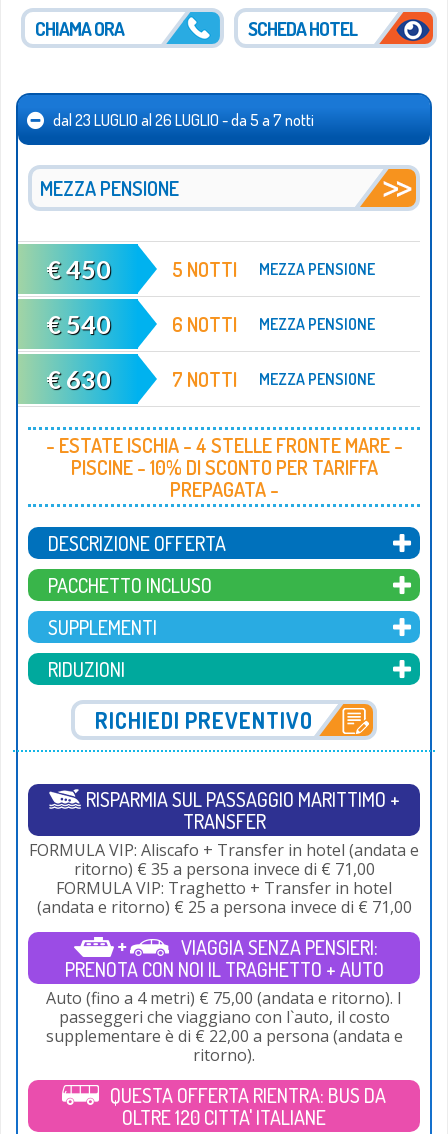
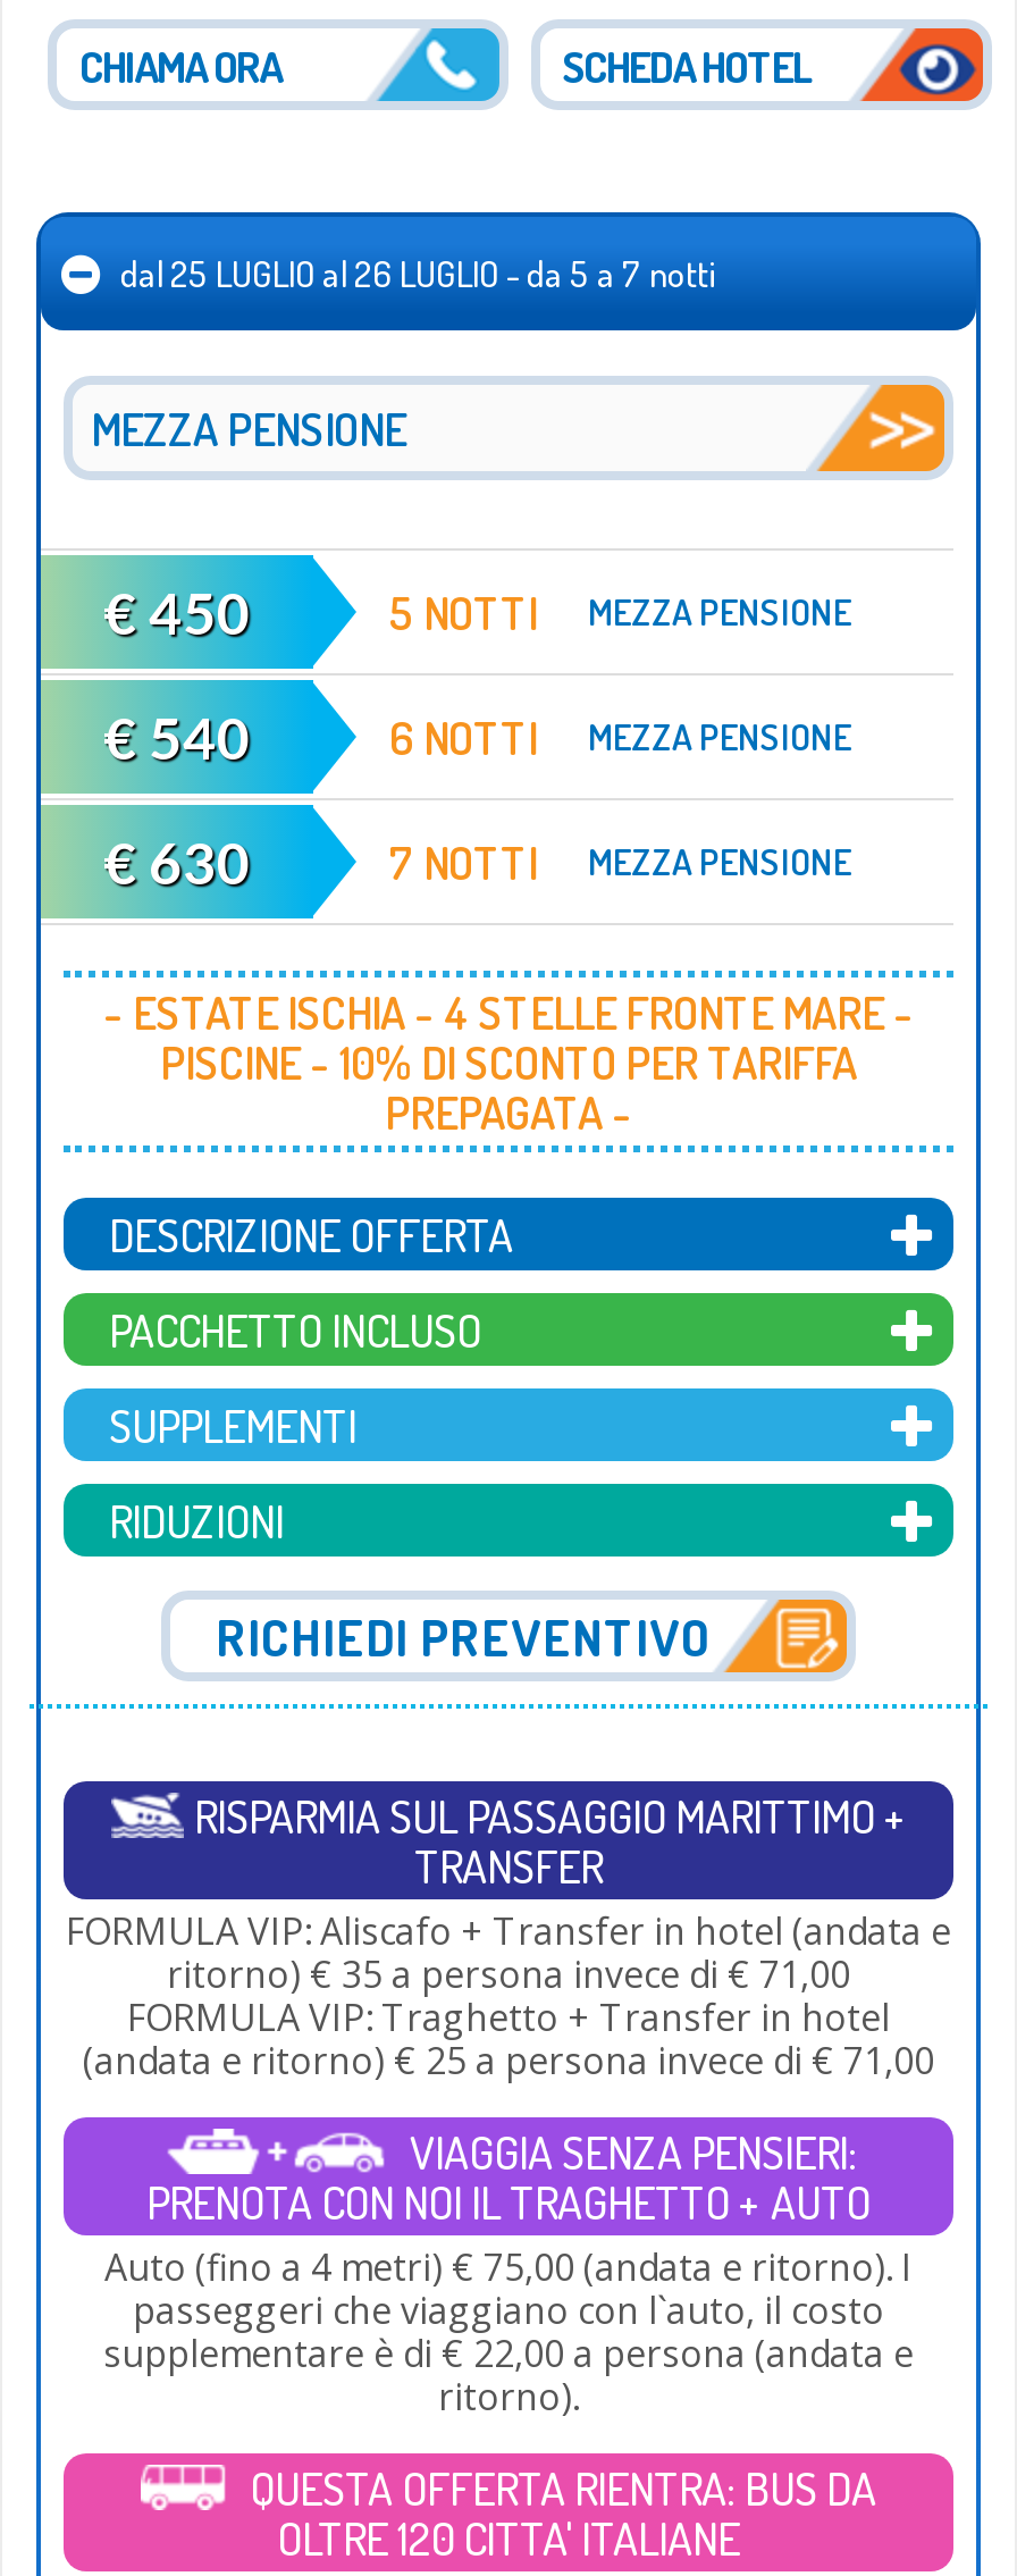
- dal 23 LUGLIO al 26 LUGLIO - da 5 a 7 notti
+ dal 25 LUGLIO al 26 LUGLIO - da 5 a 7 notti
